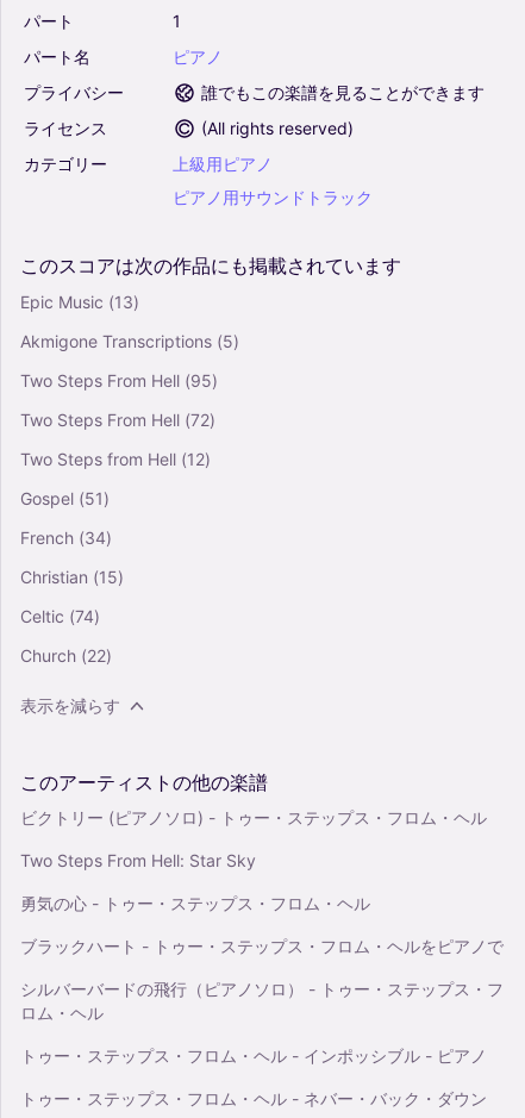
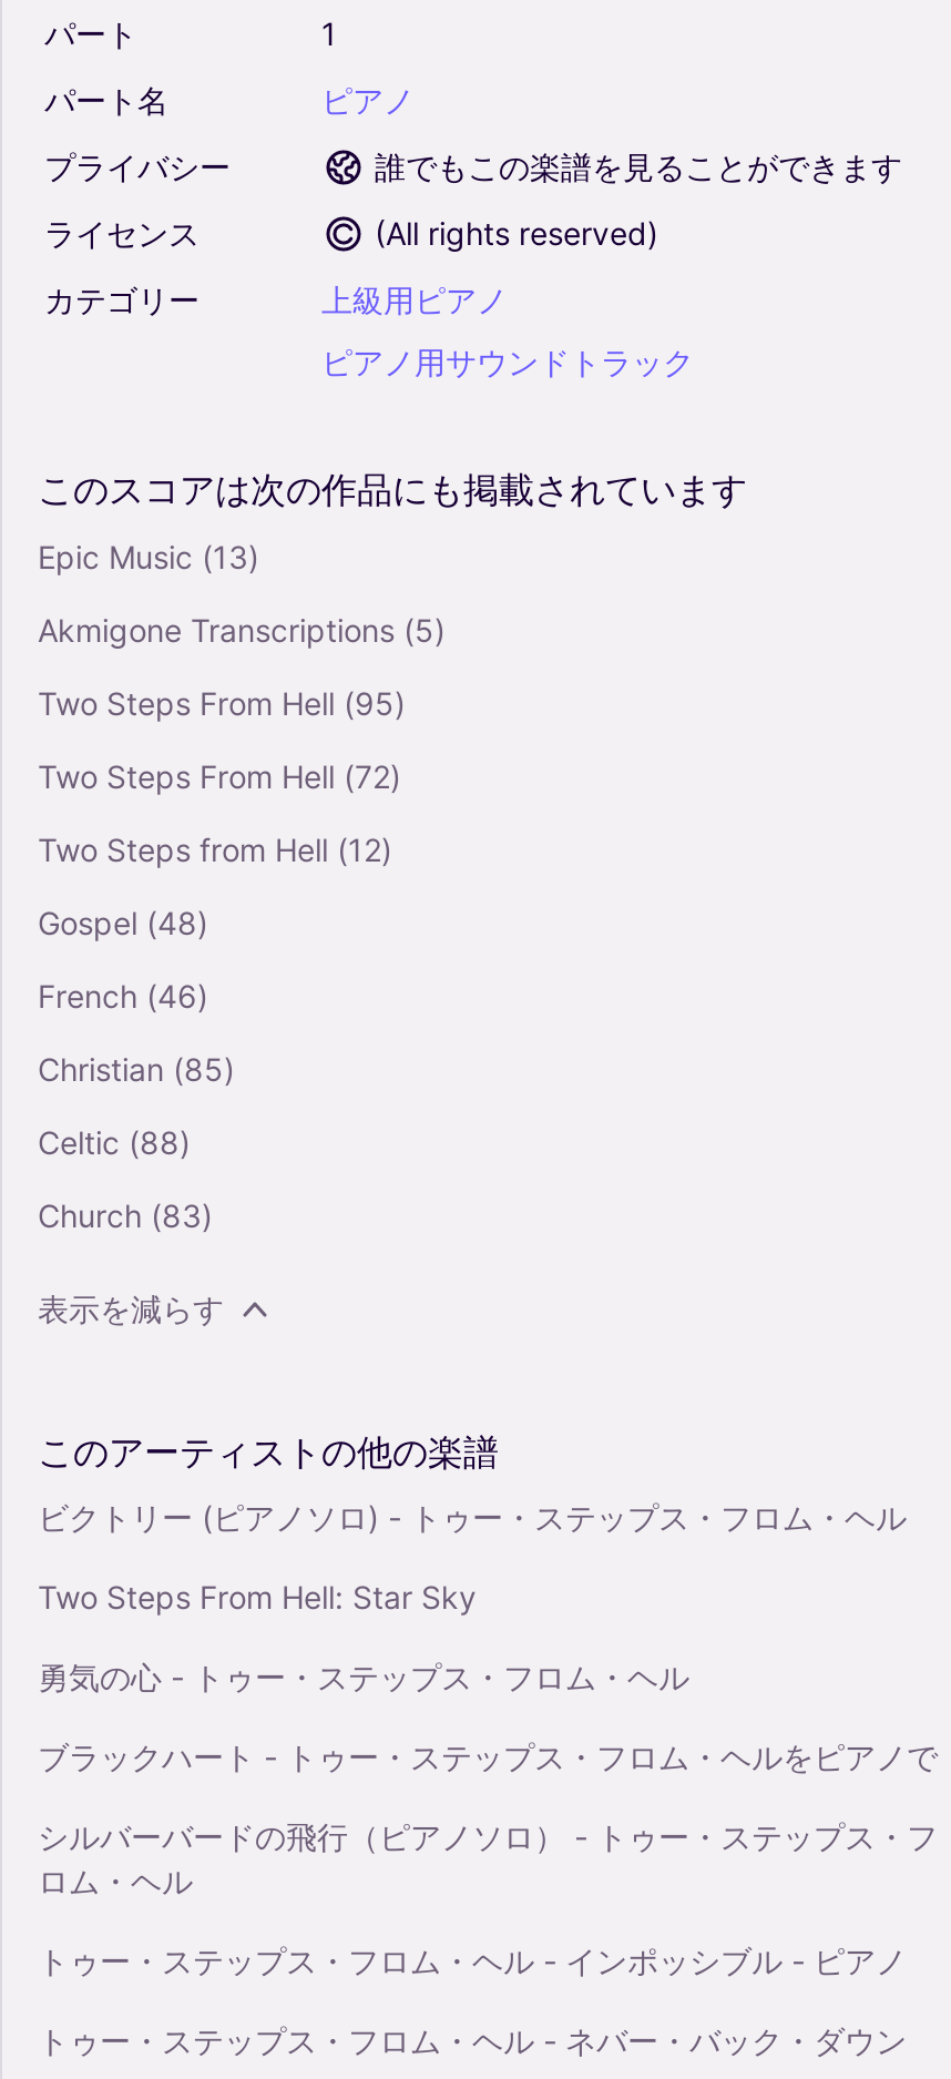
- Gospel (51)
+ Gospel (48)

- French (34)
+ French (46)

- Christian (15)
+ Christian (85)

- Celtic (74)
+ Celtic (88)

- Church (22)
+ Church (83)
